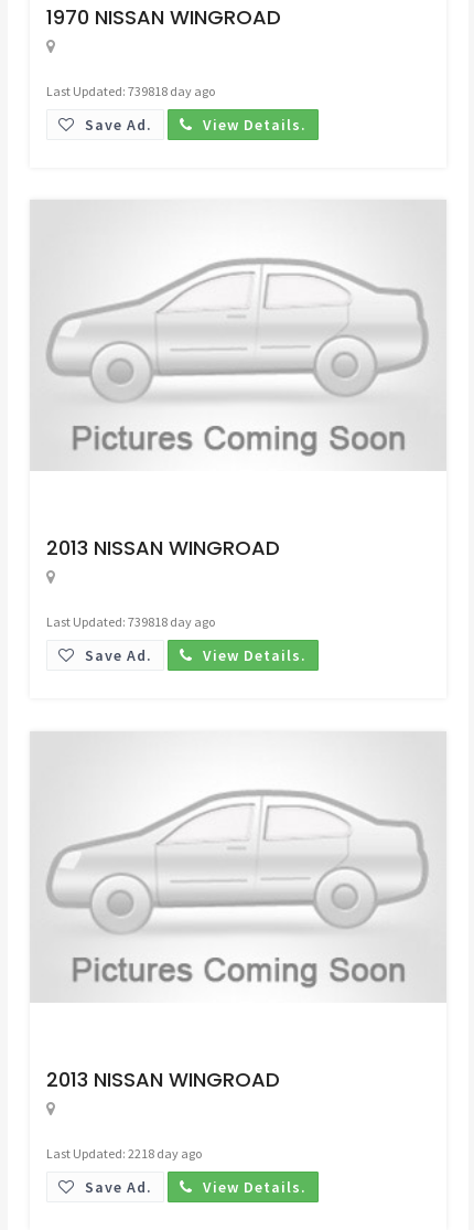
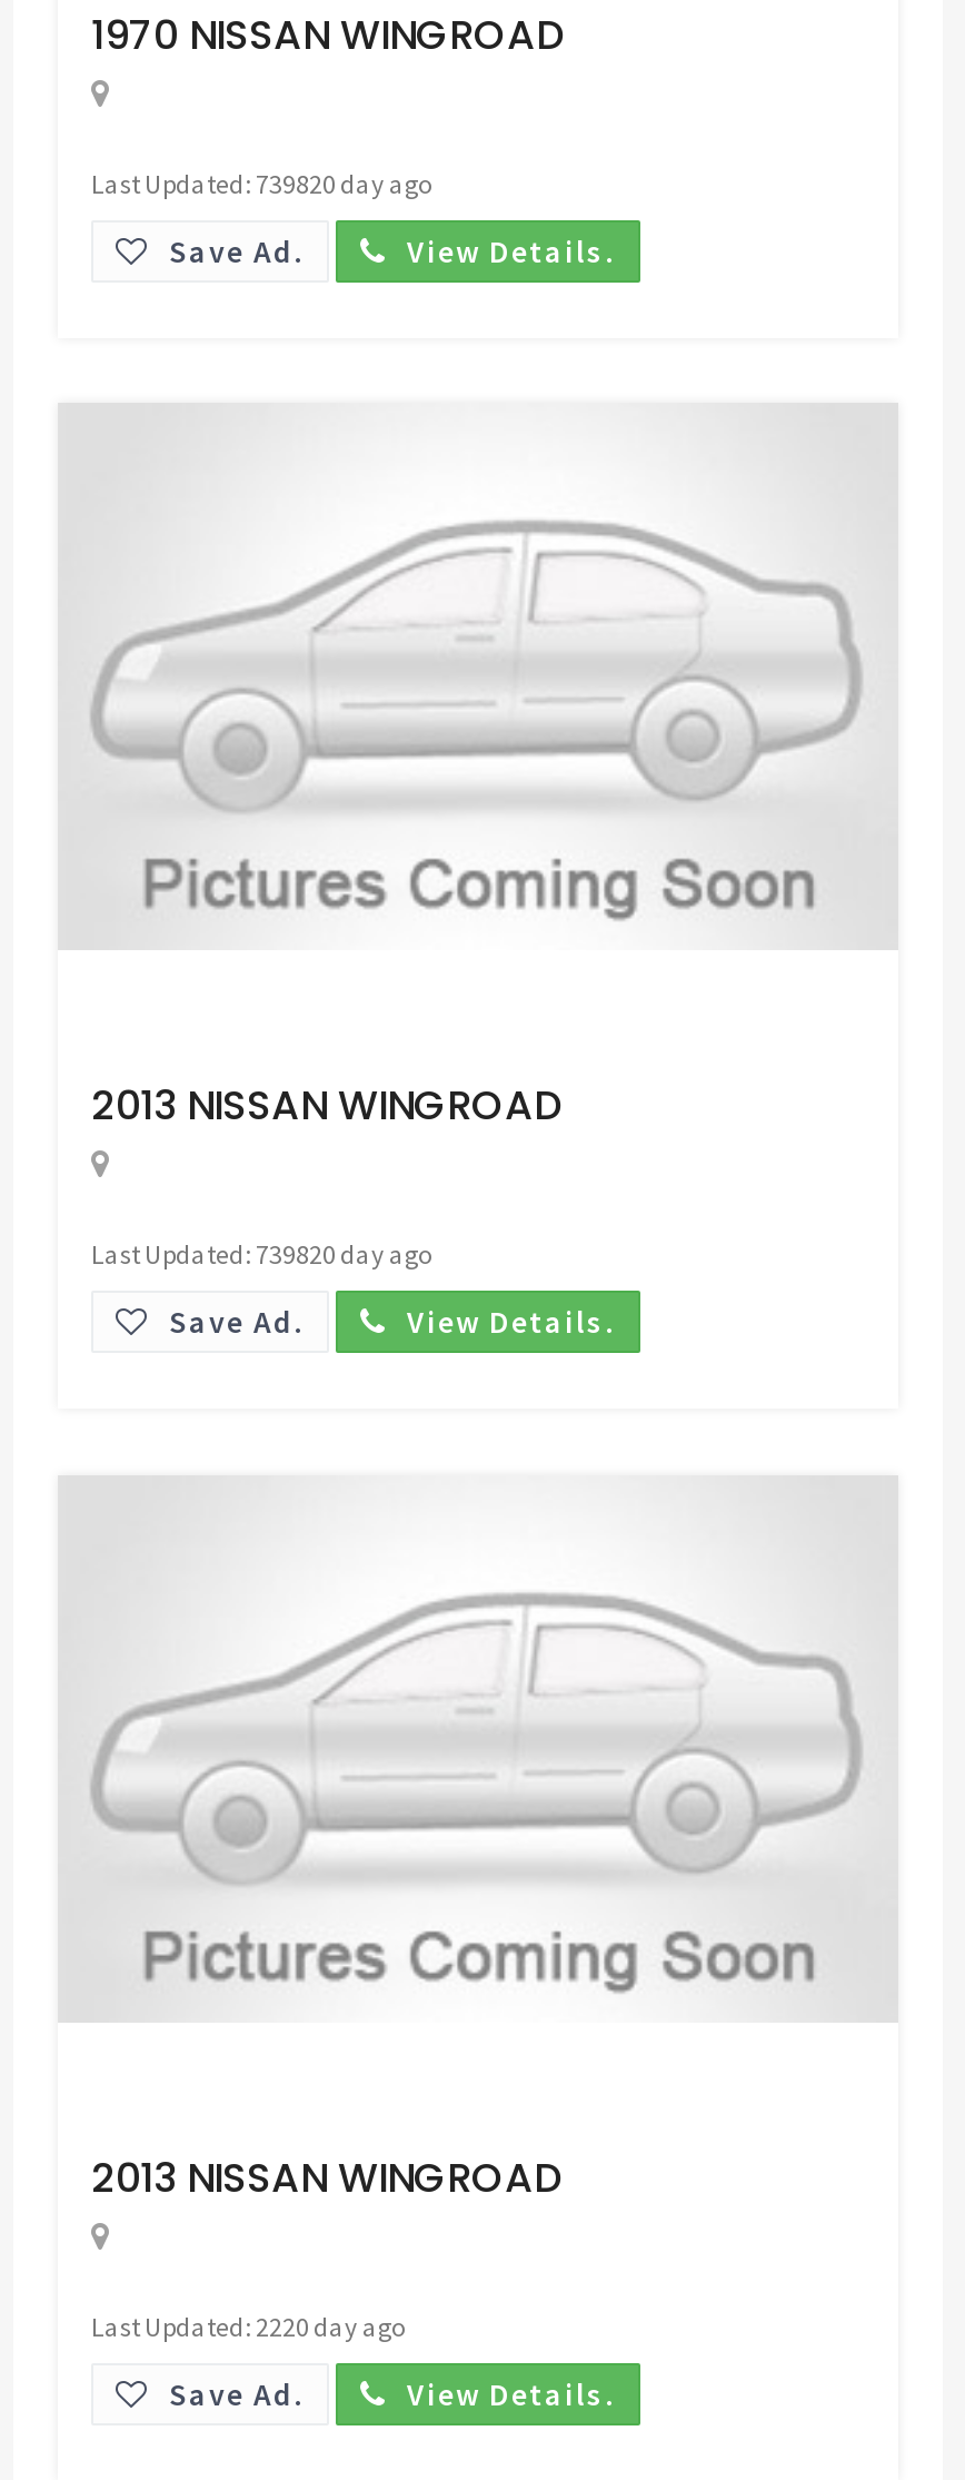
- Last Updated: 739818 day ago
+ Last Updated: 739820 day ago

- Last Updated: 739818 day ago
+ Last Updated: 739820 day ago

- Last Updated: 2218 day ago
+ Last Updated: 2220 day ago
